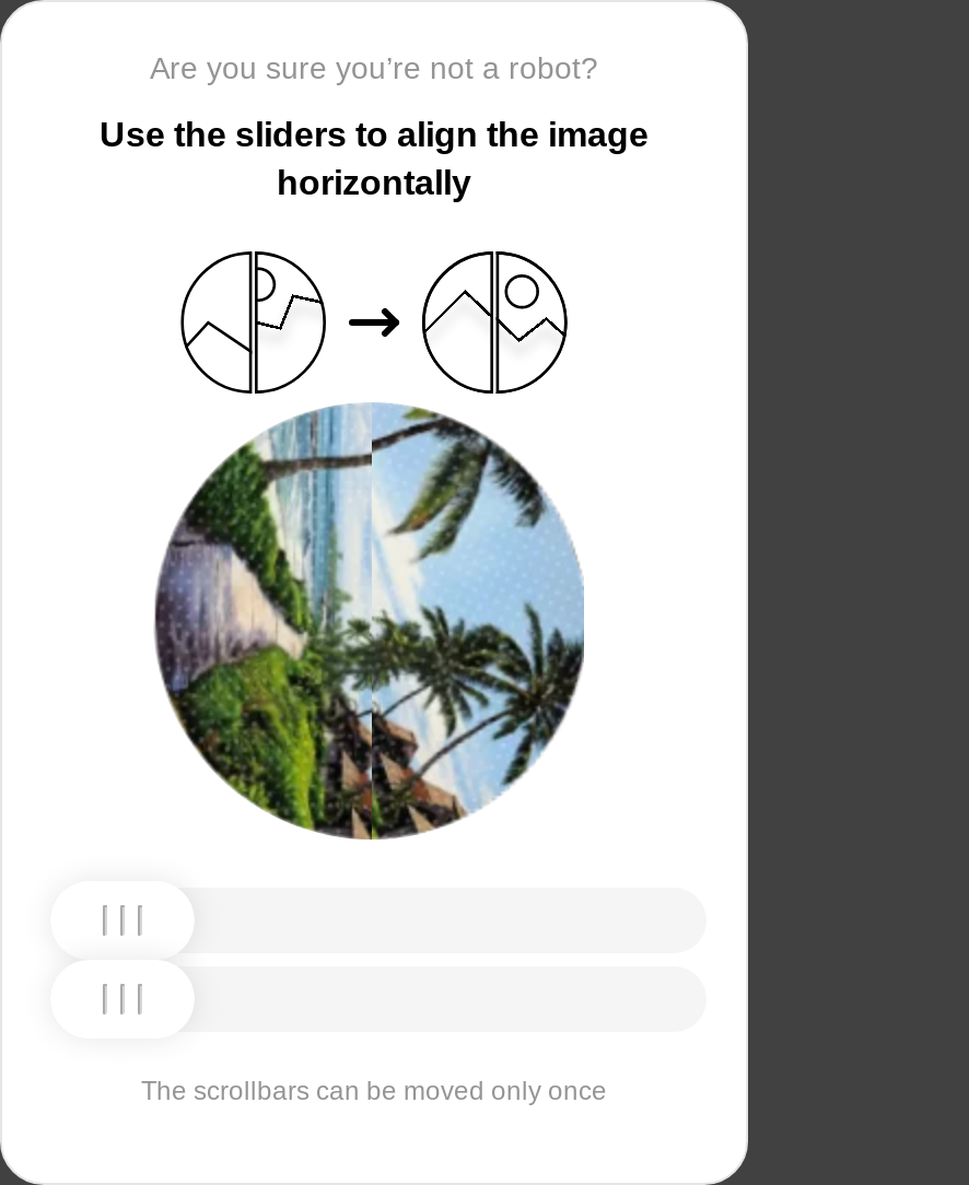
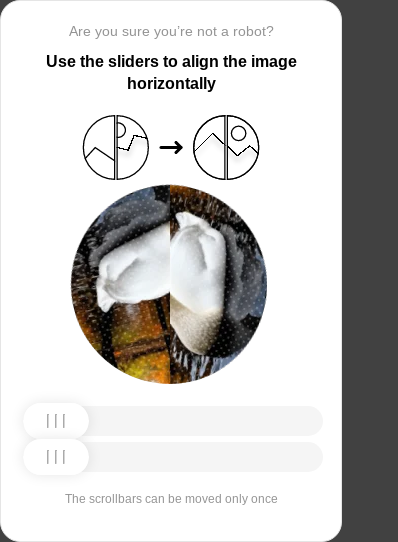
- [image]
+ [image]
